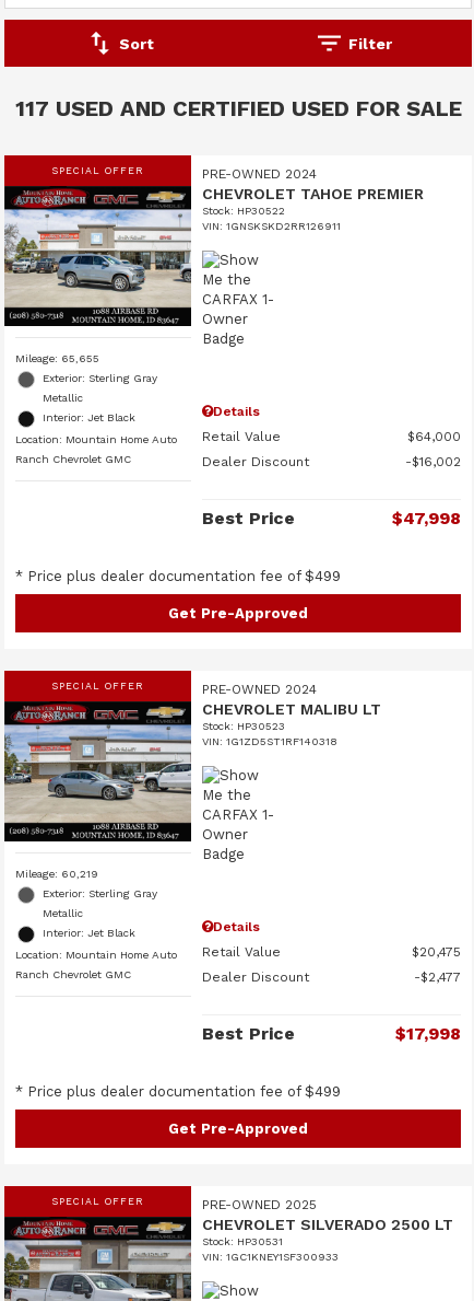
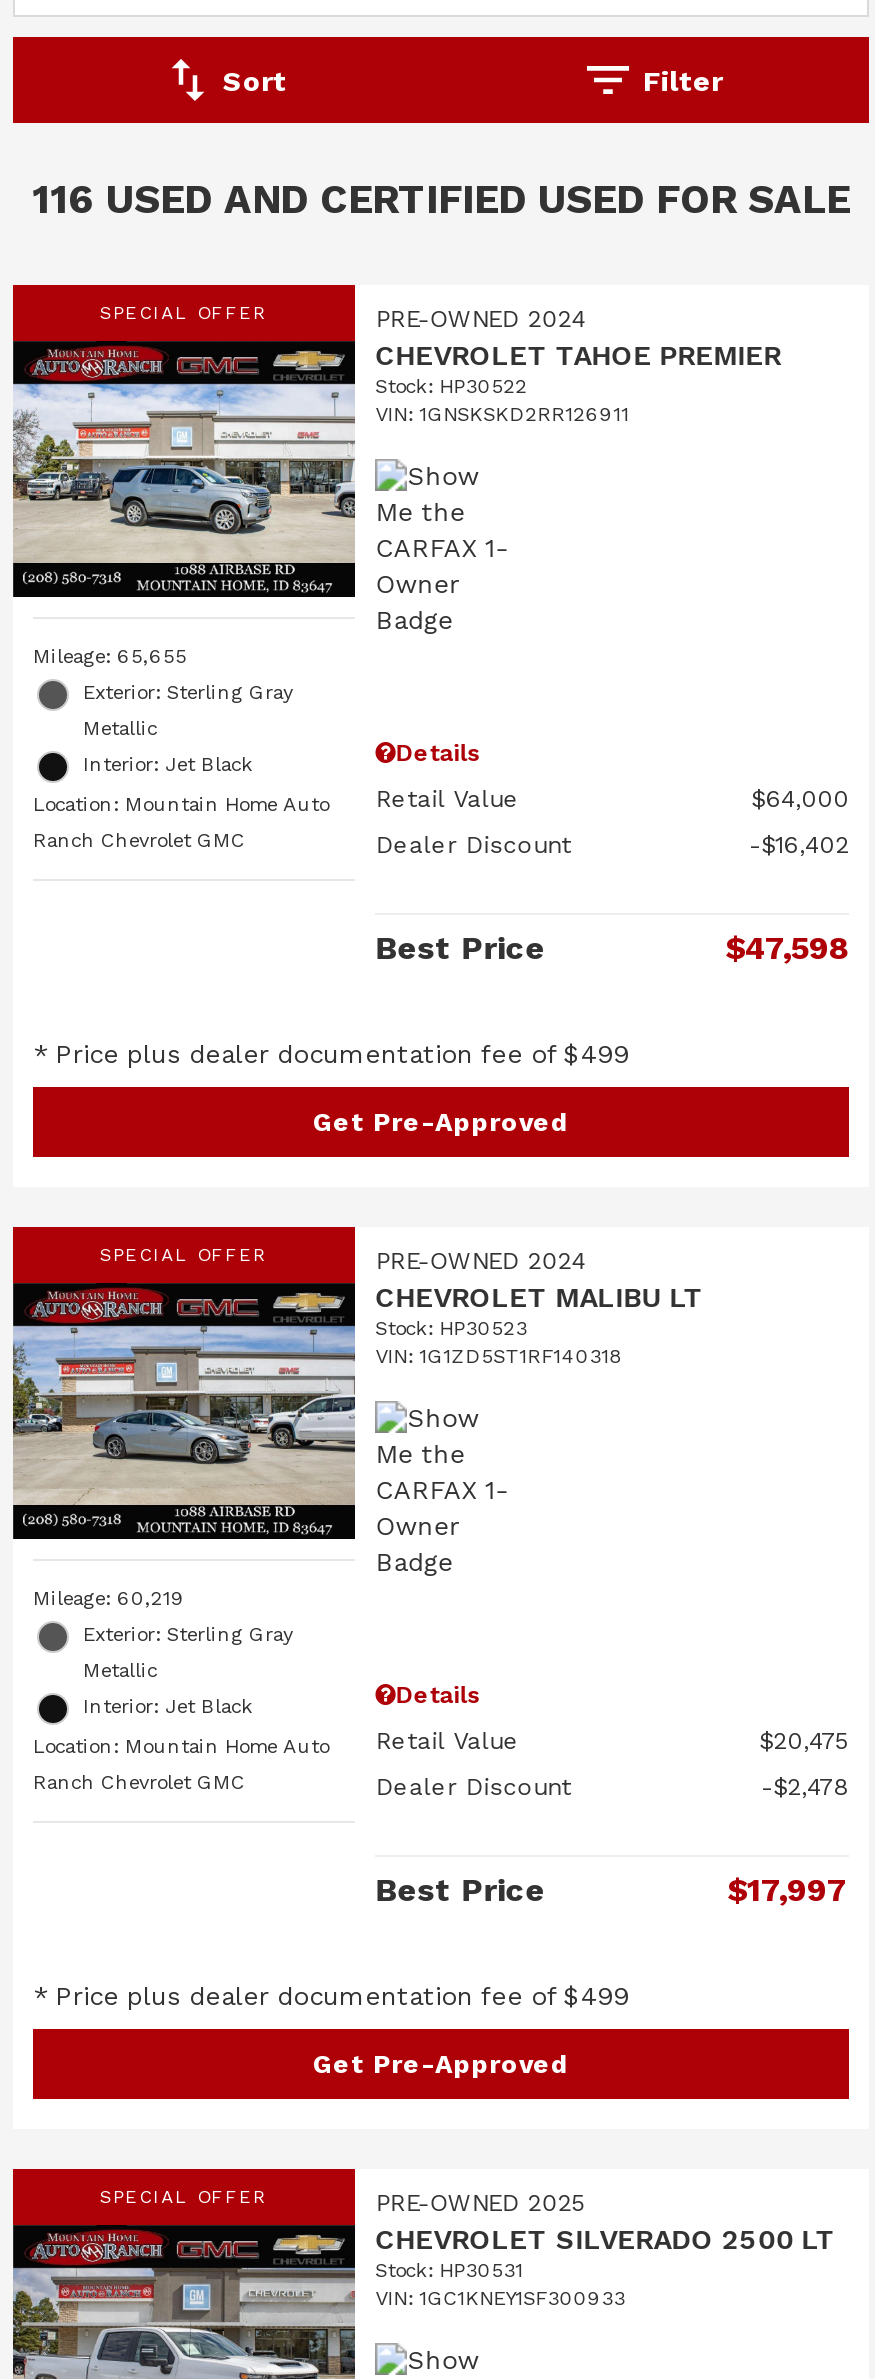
- 117 USED AND CERTIFIED USED FOR SALE
+ 116 USED AND CERTIFIED USED FOR SALE

- $16,002
+ $16,402

- $47,998
+ $47,598

- $2,477
+ $2,478

- $17,998
+ $17,997
